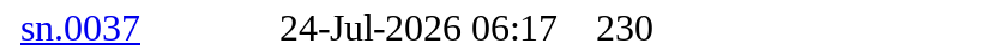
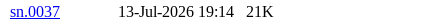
- 24-Jul-2026 06:17
- 230
+ 13-Jul-2026 19:14
+ 21K
